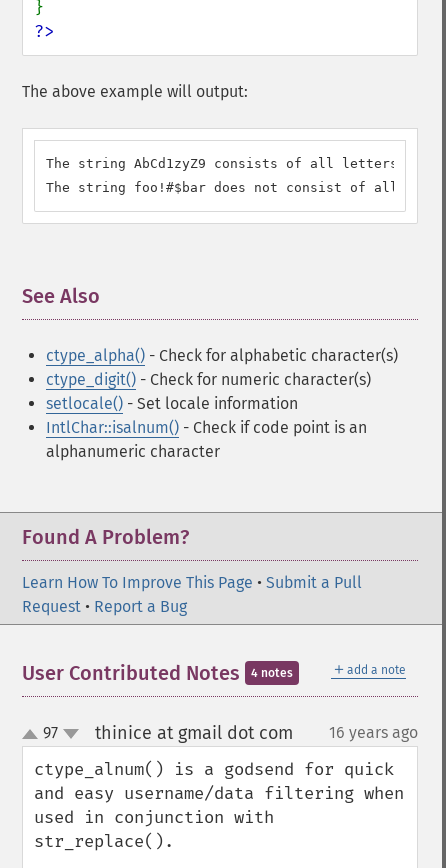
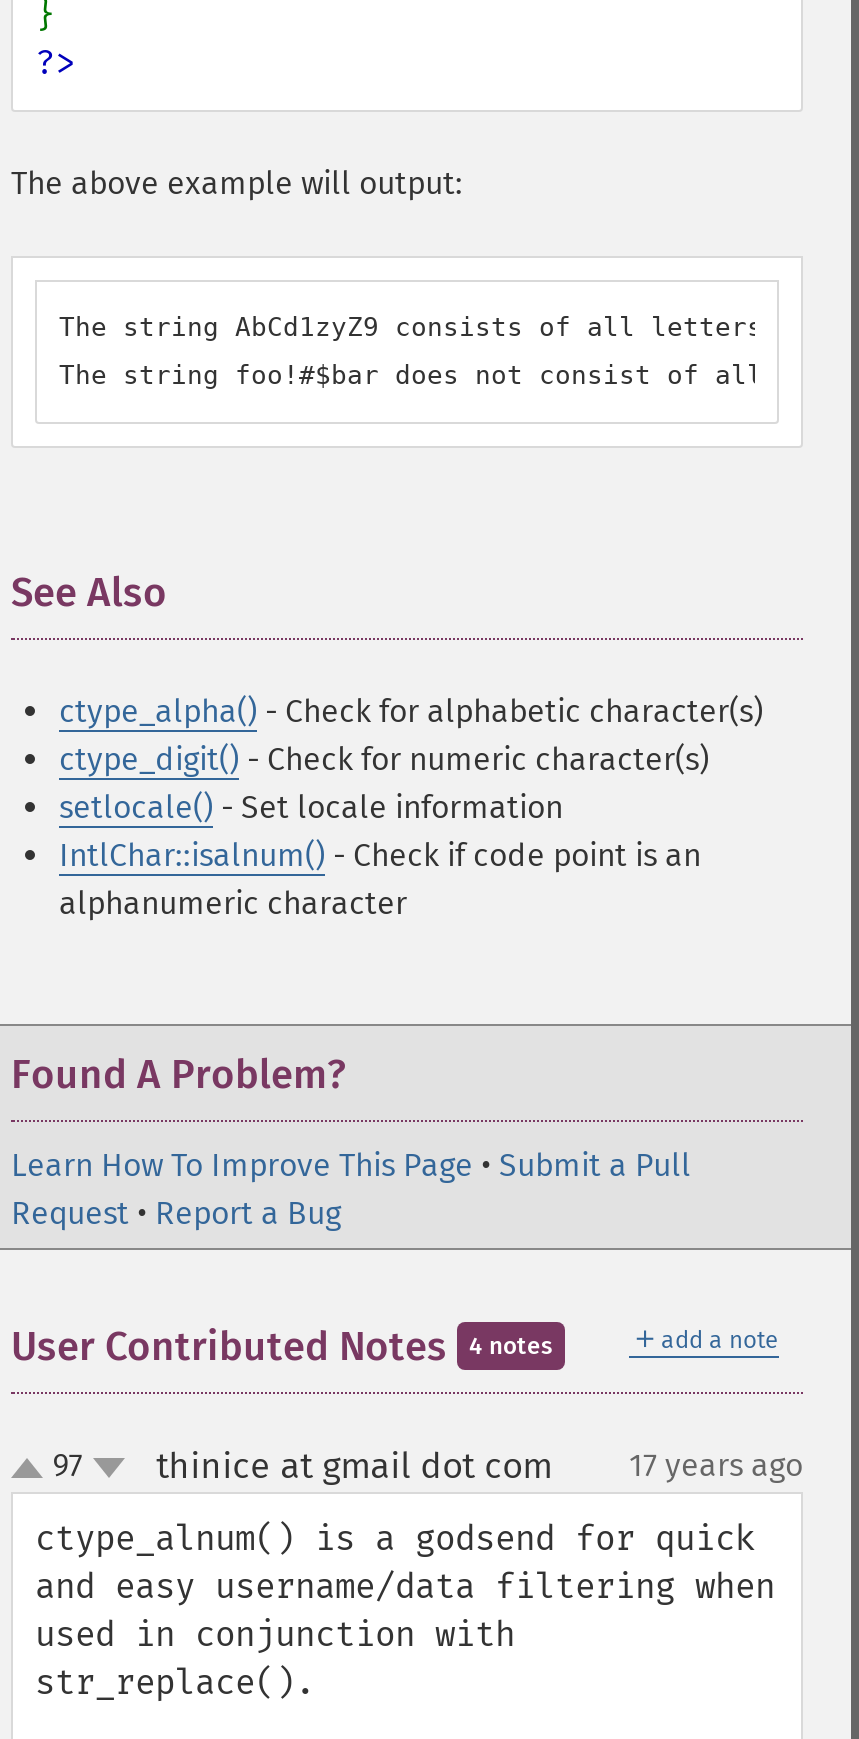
- 16 years ago
+ 17 years ago
